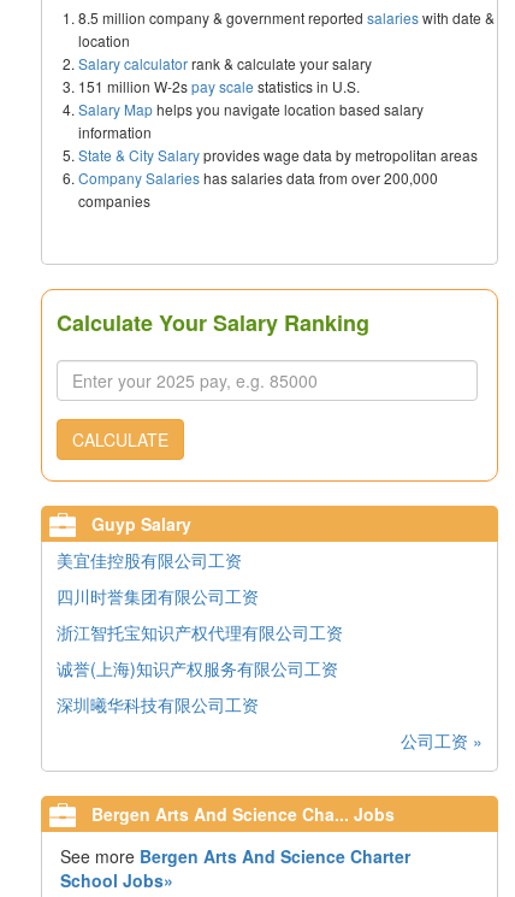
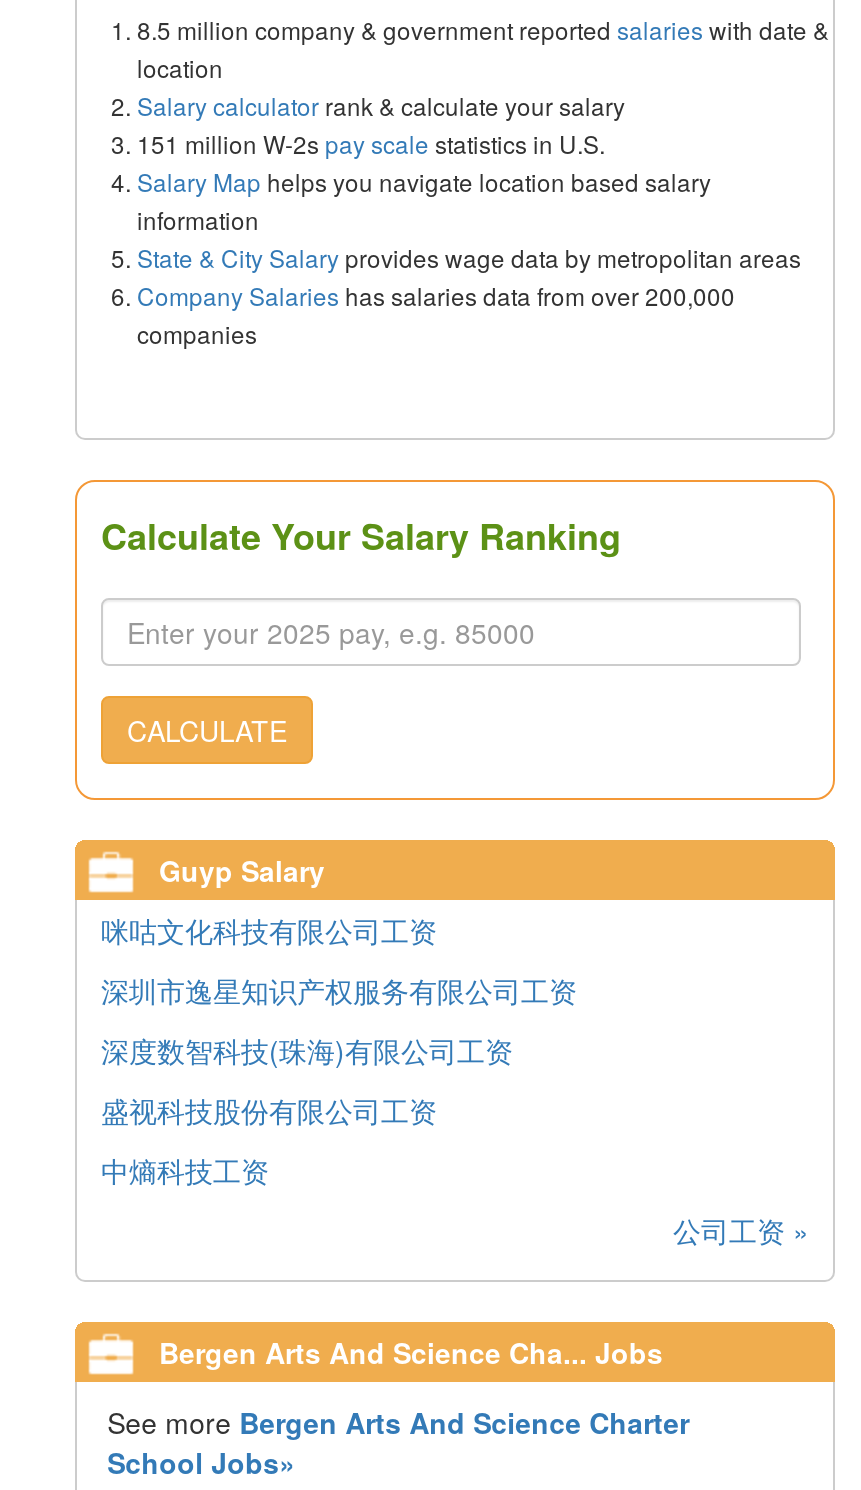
- 美宜佳控股有限公司工资
+ 咪咕文化科技有限公司工资

- 四川时誉集团有限公司工资
+ 深圳市逸星知识产权服务有限公司工资

- 浙江智托宝知识产权代理有限公司工资
+ 深度数智科技(珠海)有限公司工资

- 诚誉(上海)知识产权服务有限公司工资
+ 盛视科技股份有限公司工资

- 深圳曦华科技有限公司工资
+ 中熵科技工资
